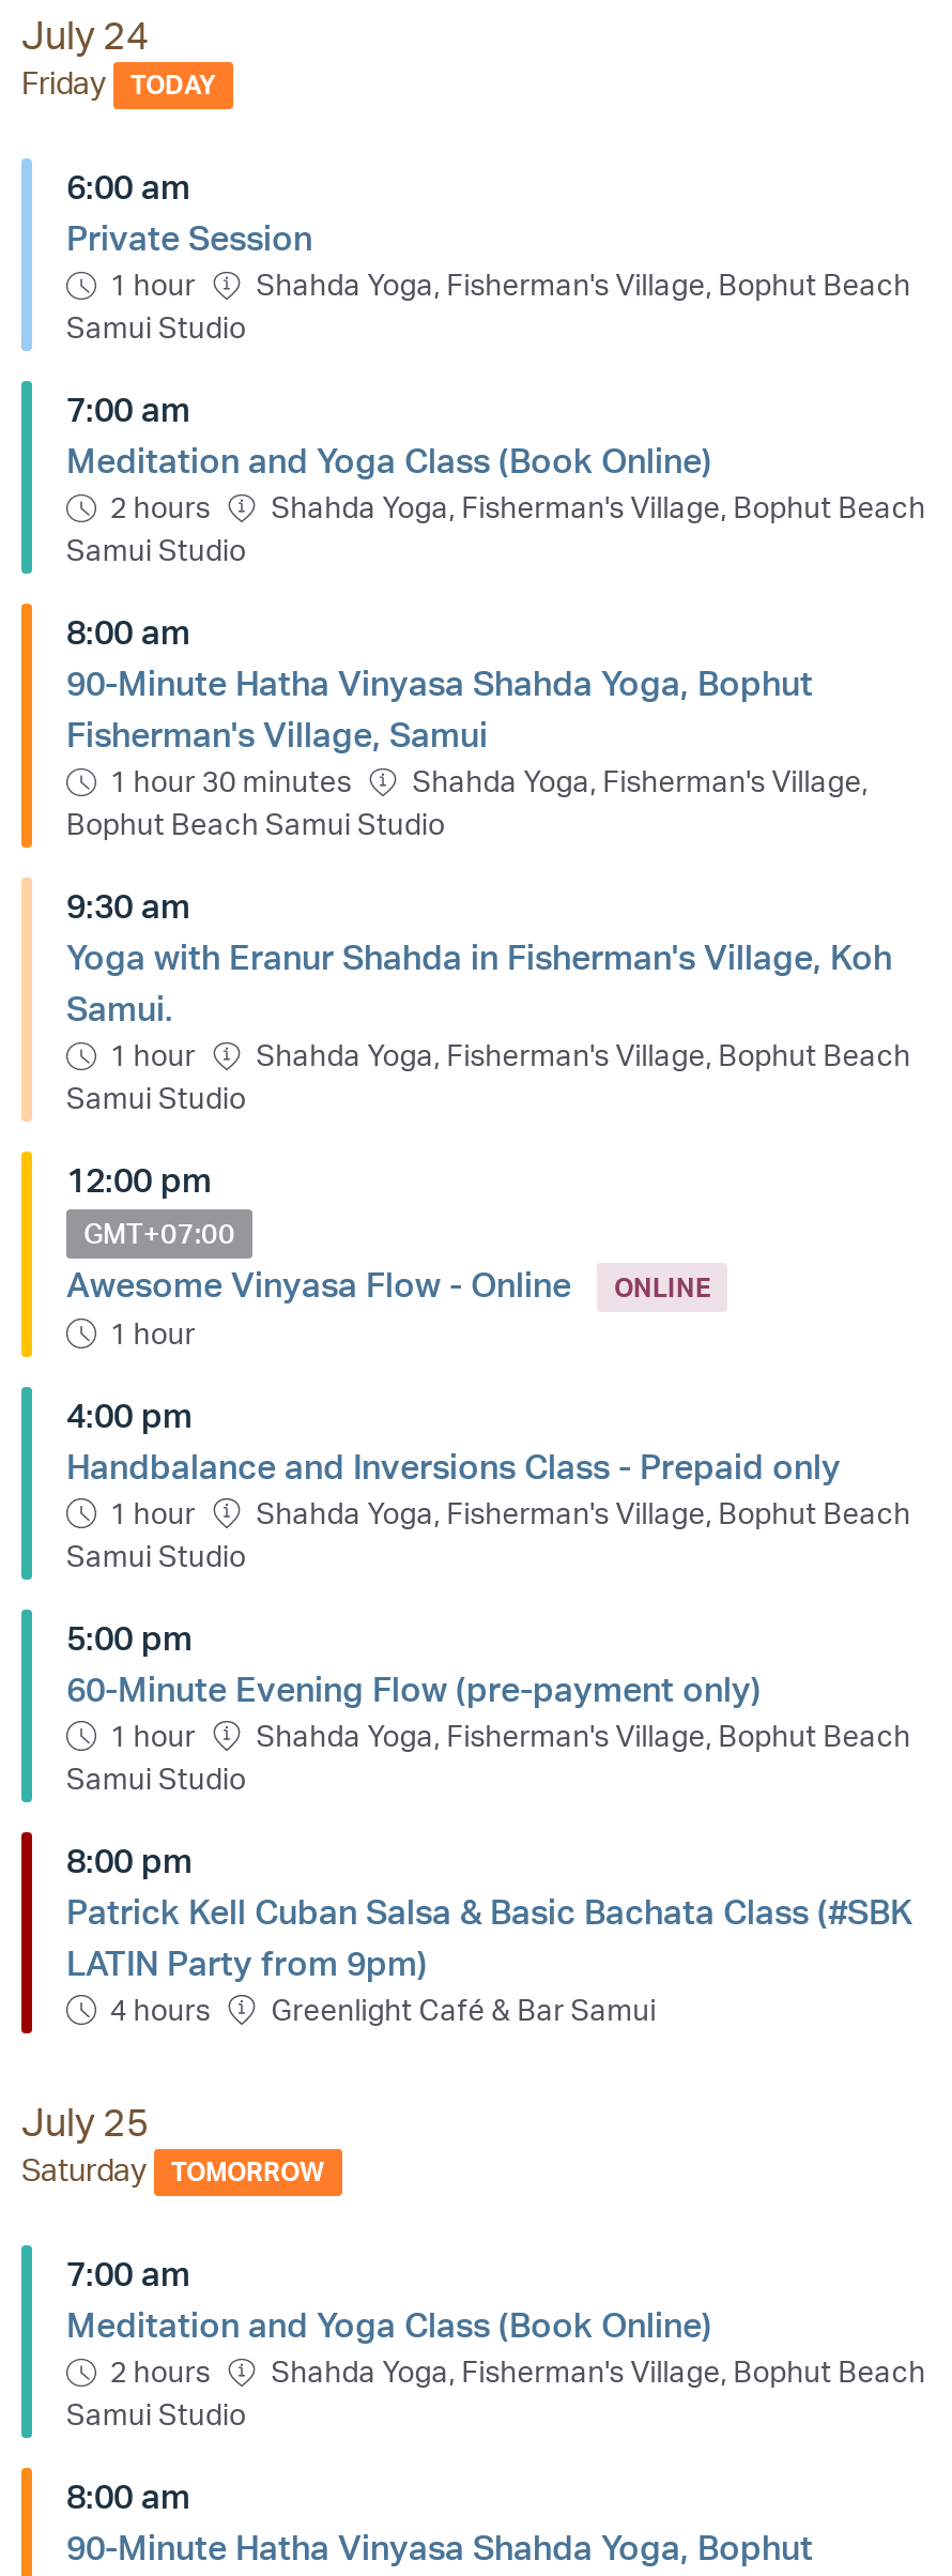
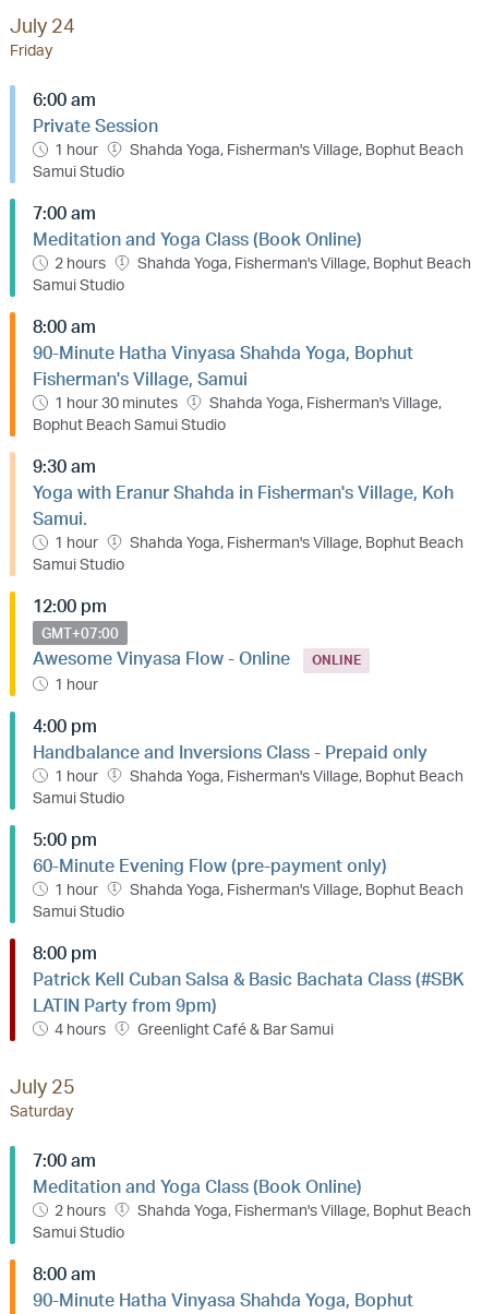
- TODAY

- TOMORROW
